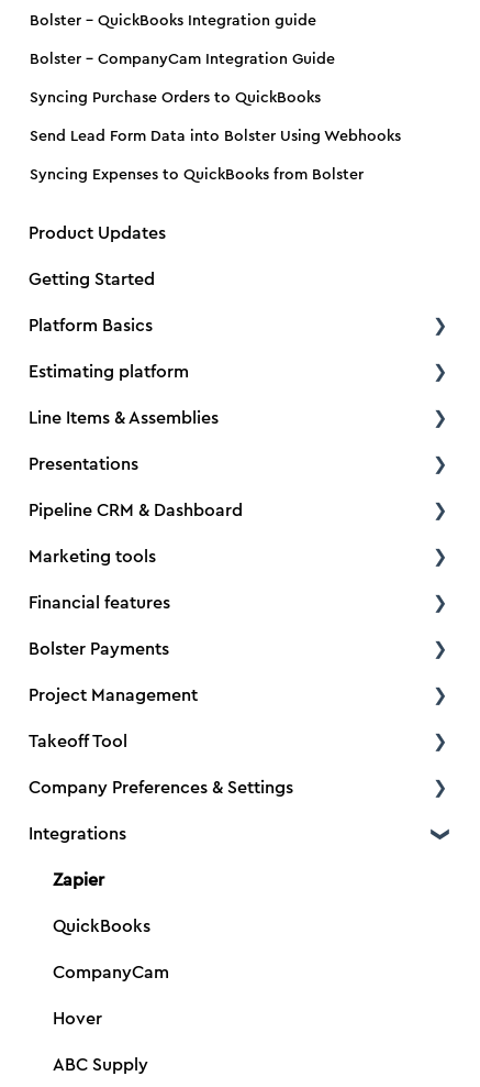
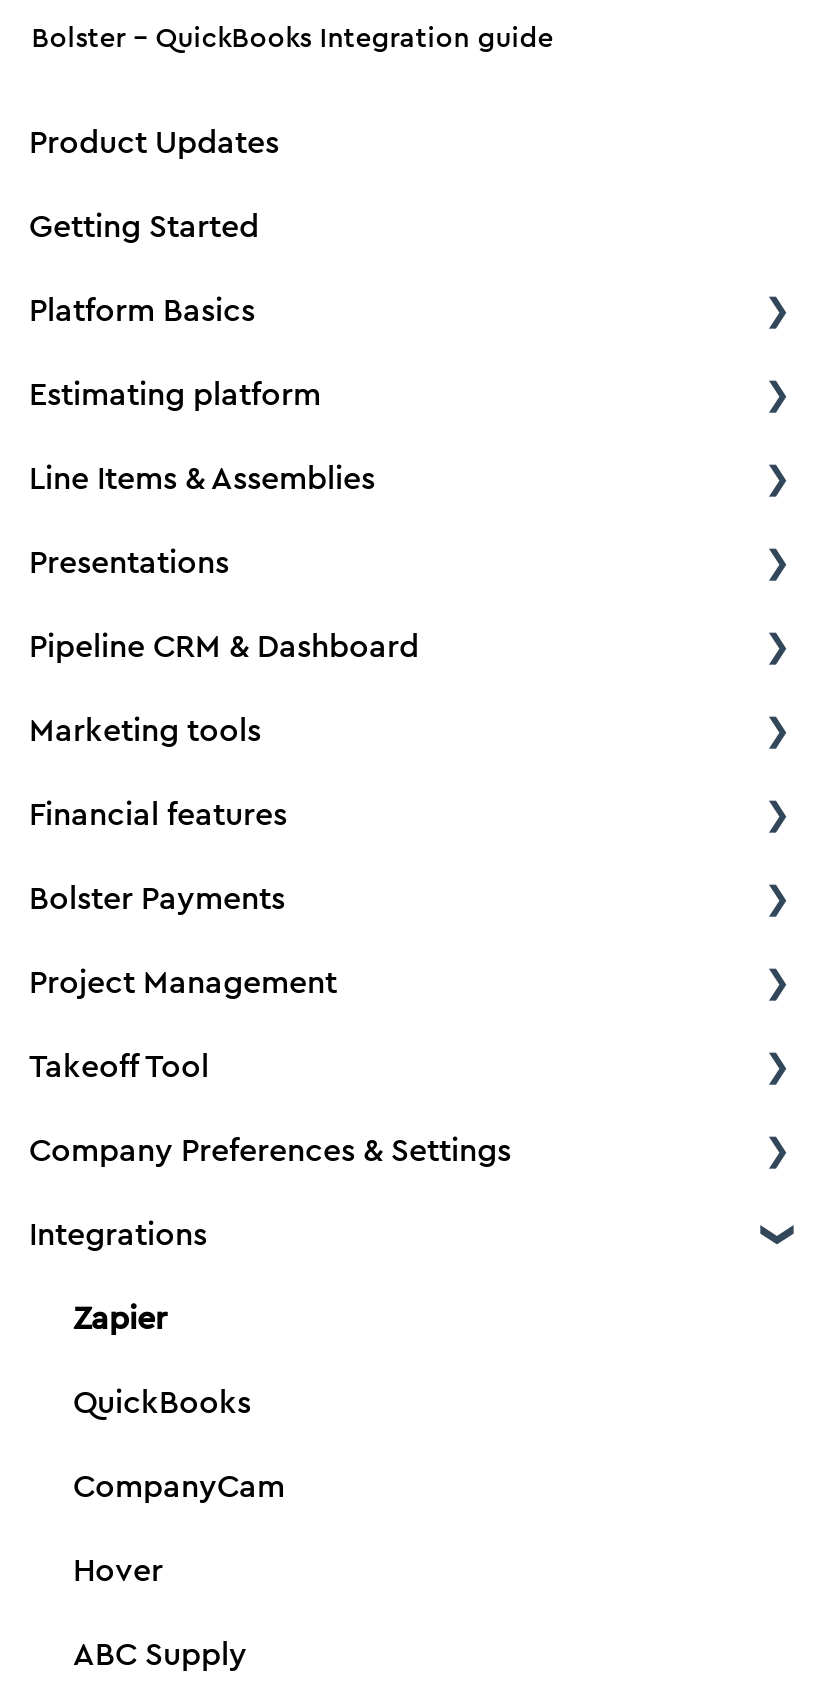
- Bolster – CompanyCam Integration Guide
- Syncing Purchase Orders to QuickBooks
- Send Lead Form Data into Bolster Using Webhooks
- Syncing Expenses to QuickBooks from Bolster
